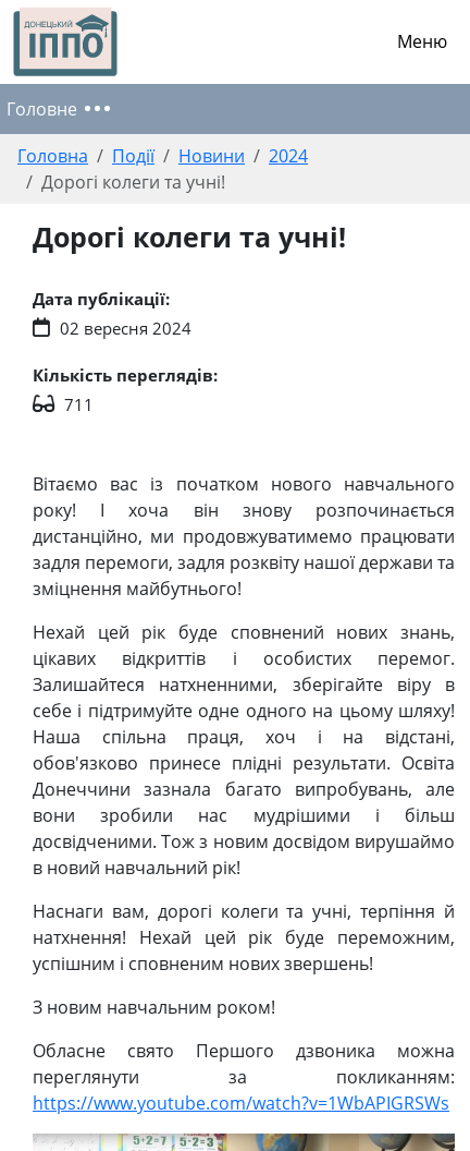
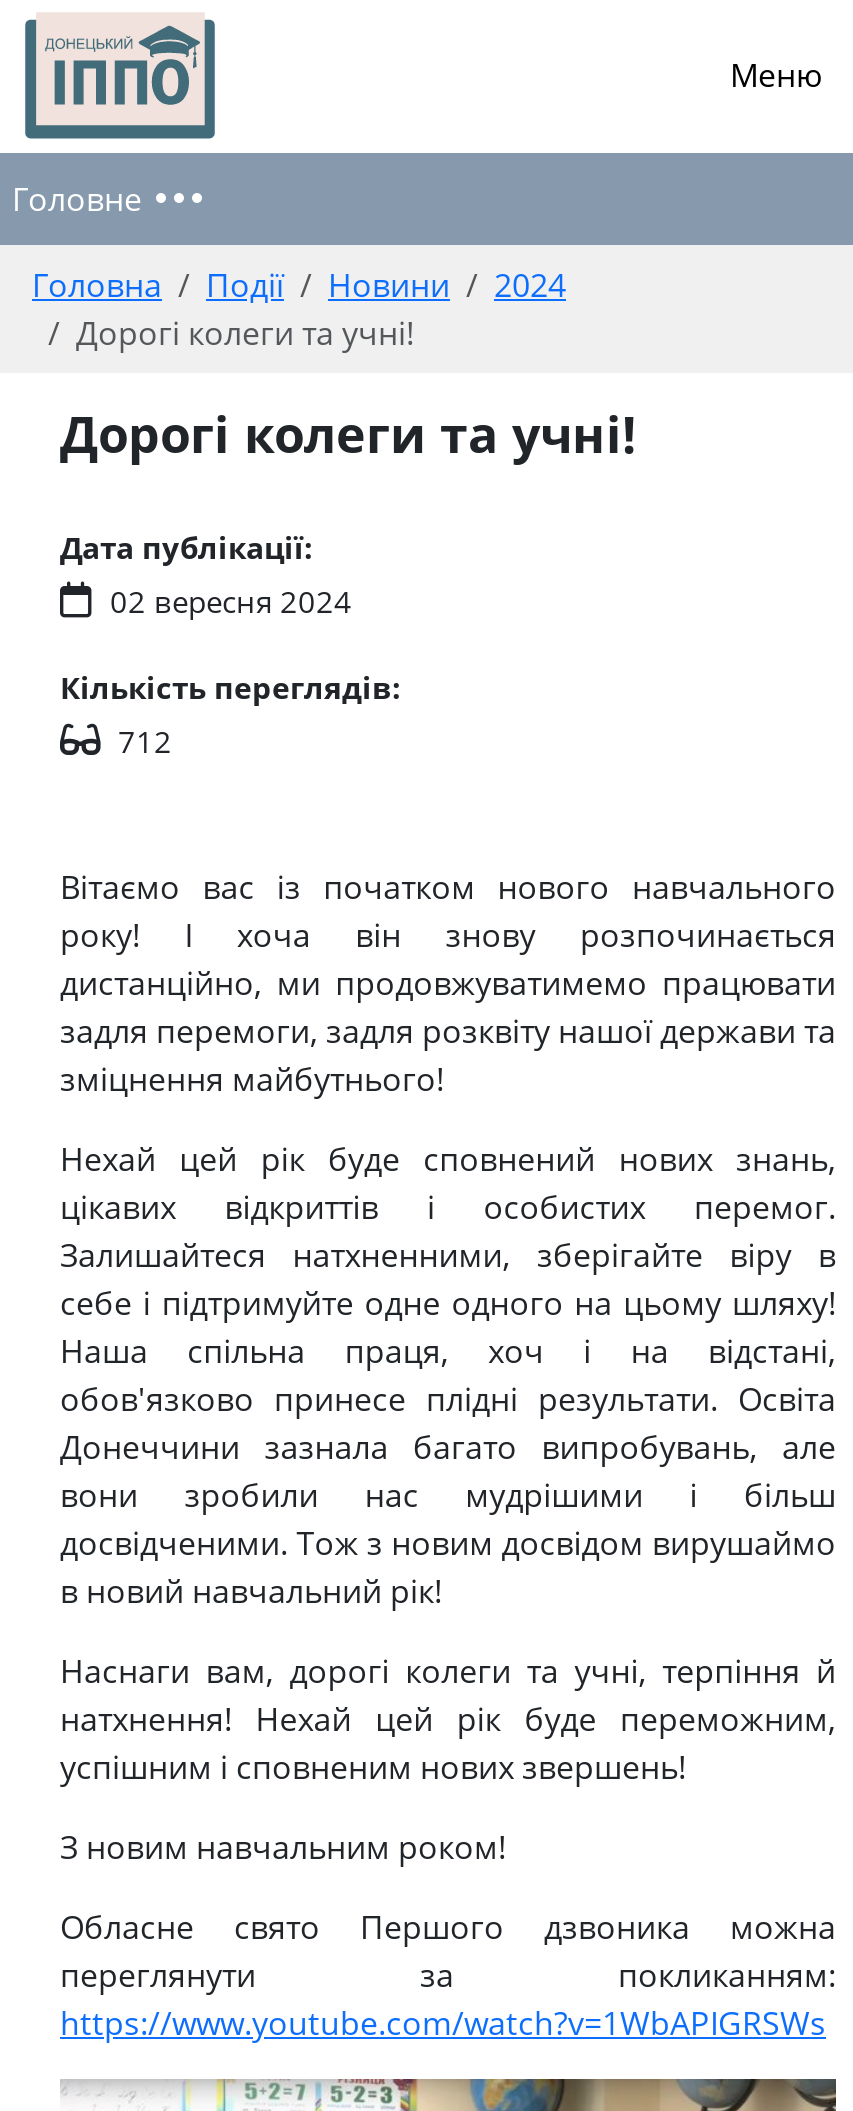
- 711
+ 712
